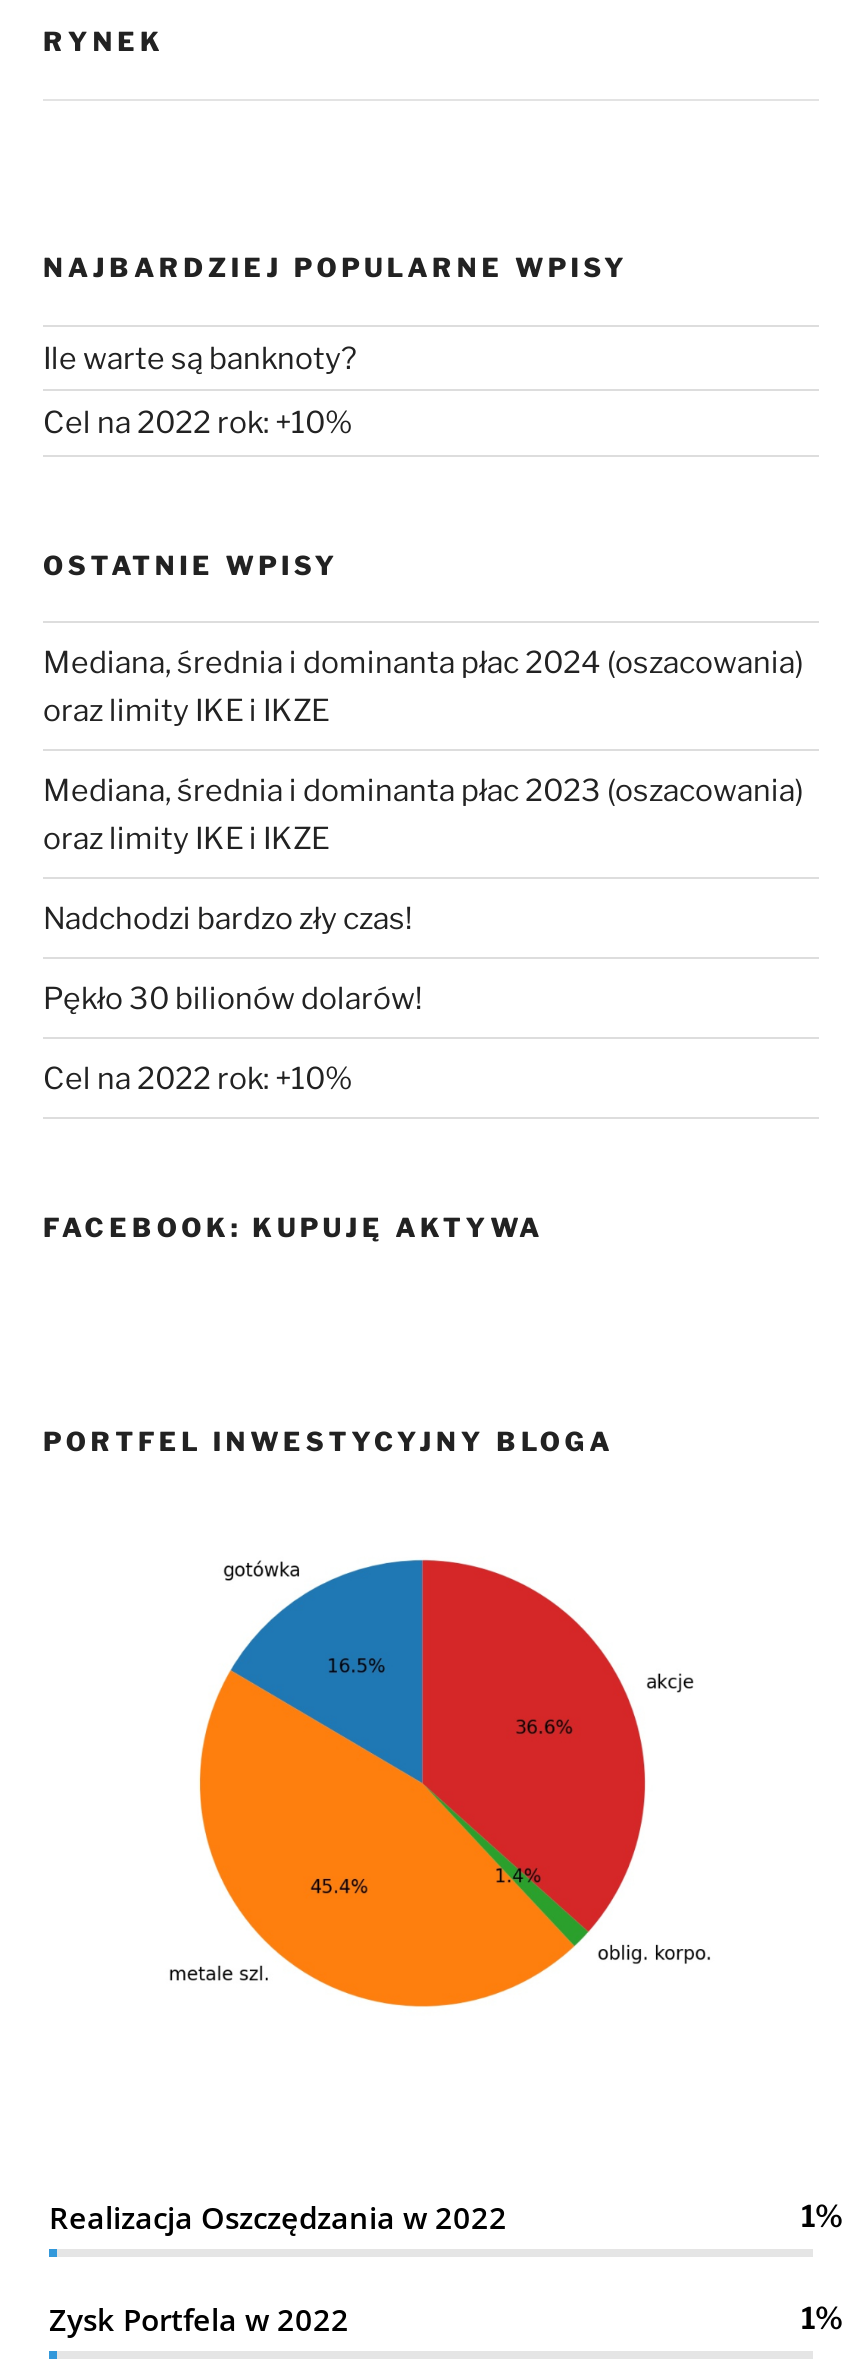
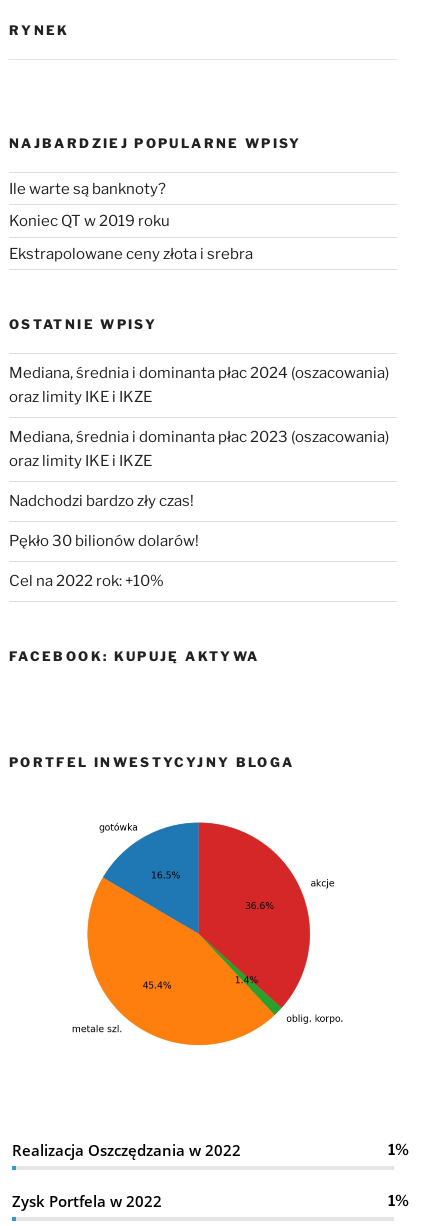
- Cel na 2022 rok: +10%
+ Koniec QT w 2019 roku
+ Ekstrapolowane ceny złota i srebra
